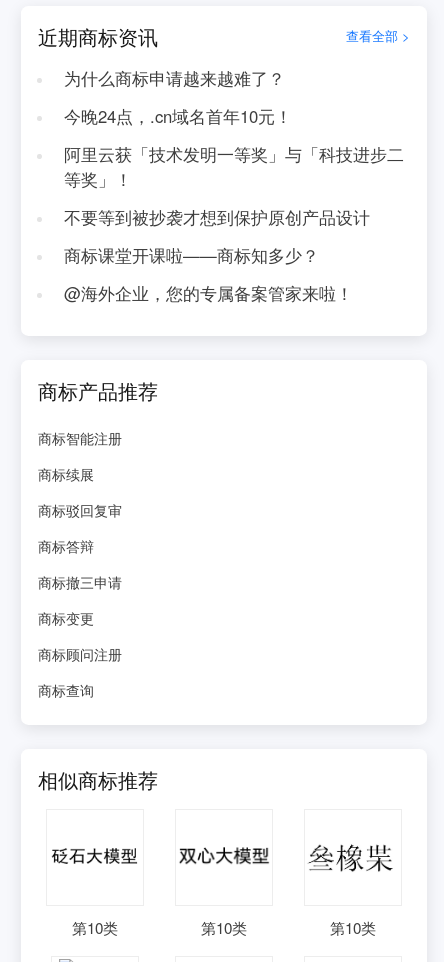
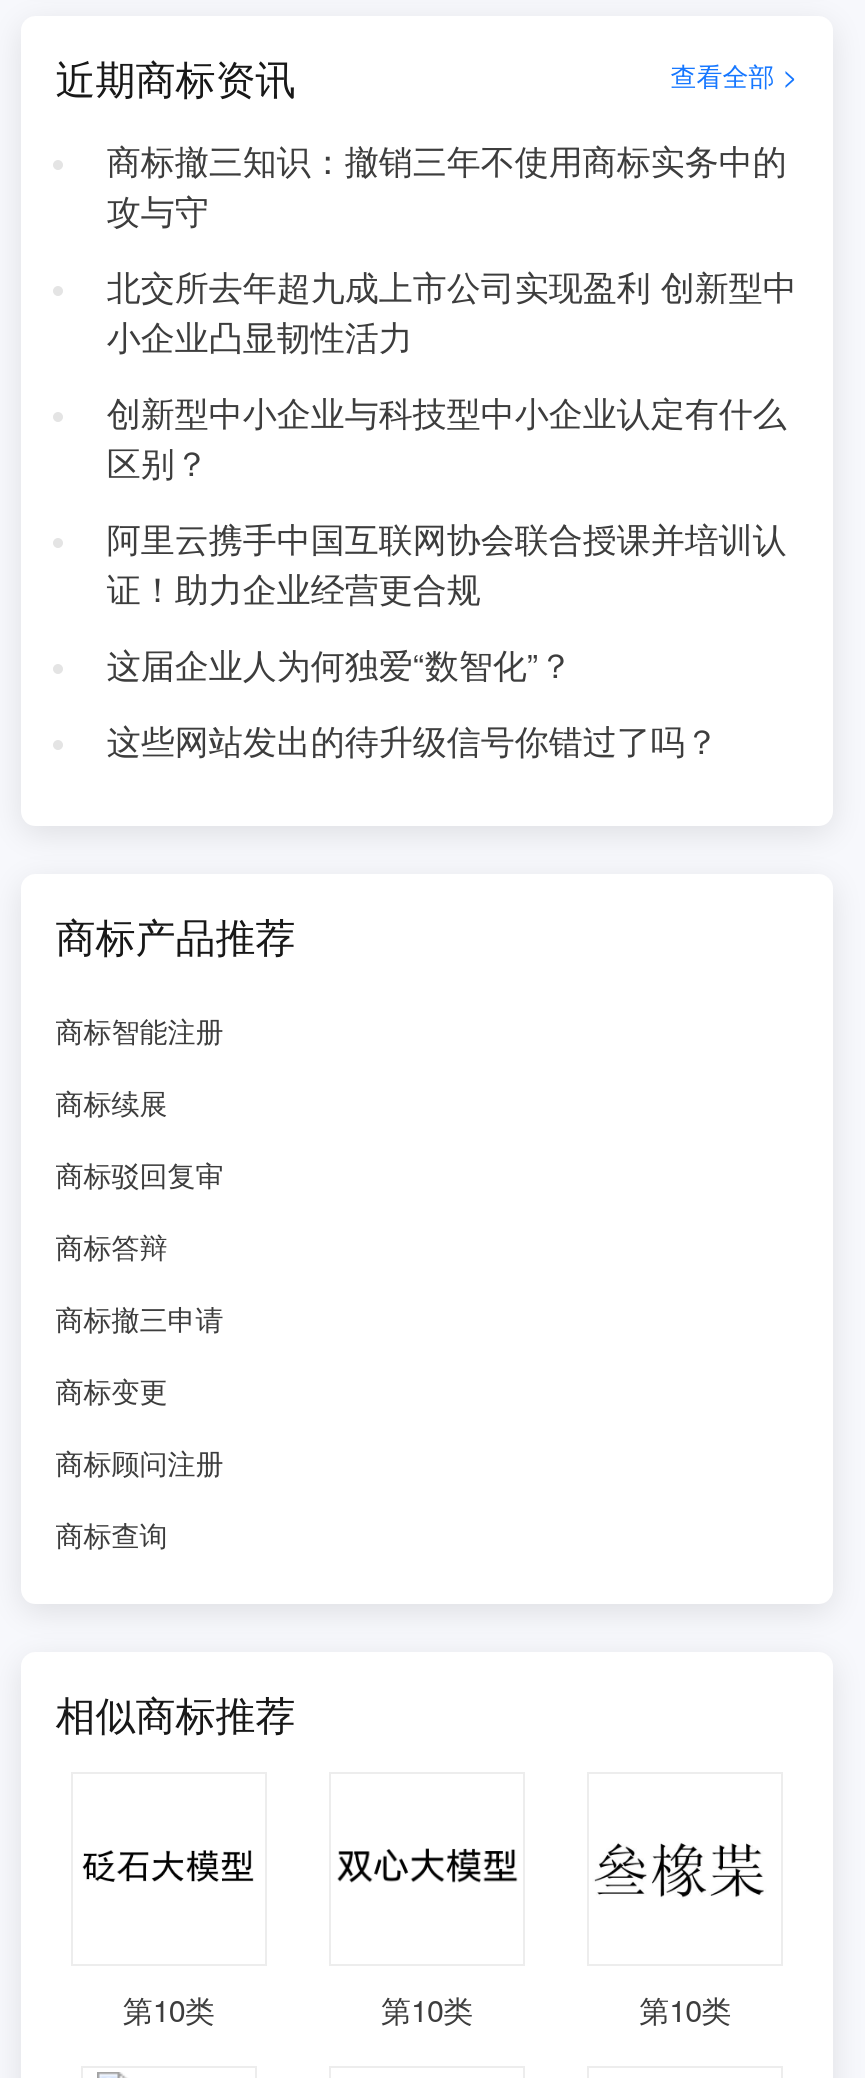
- 为什么商标申请越来越难了？
+ 商标撤三知识：撤销三年不使用商标实务中的
+ 攻与守

- 今晚24点，.cn域名首年10元！
+ 北交所去年超九成上市公司实现盈利 创新型中
+ 小企业凸显韧性活力

- 阿里云获「技术发明一等奖」与「科技进步二
- 等奖」！
+ 创新型中小企业与科技型中小企业认定有什么
+ 区别？

- 不要等到被抄袭才想到保护原创产品设计
+ 阿里云携手中国互联网协会联合授课并培训认
+ 证！助力企业经营更合规

- 商标课堂开课啦——商标知多少？
+ 这届企业人为何独爱“数智化”？

- @海外企业，您的专属备案管家来啦！
+ 这些网站发出的待升级信号你错过了吗？
